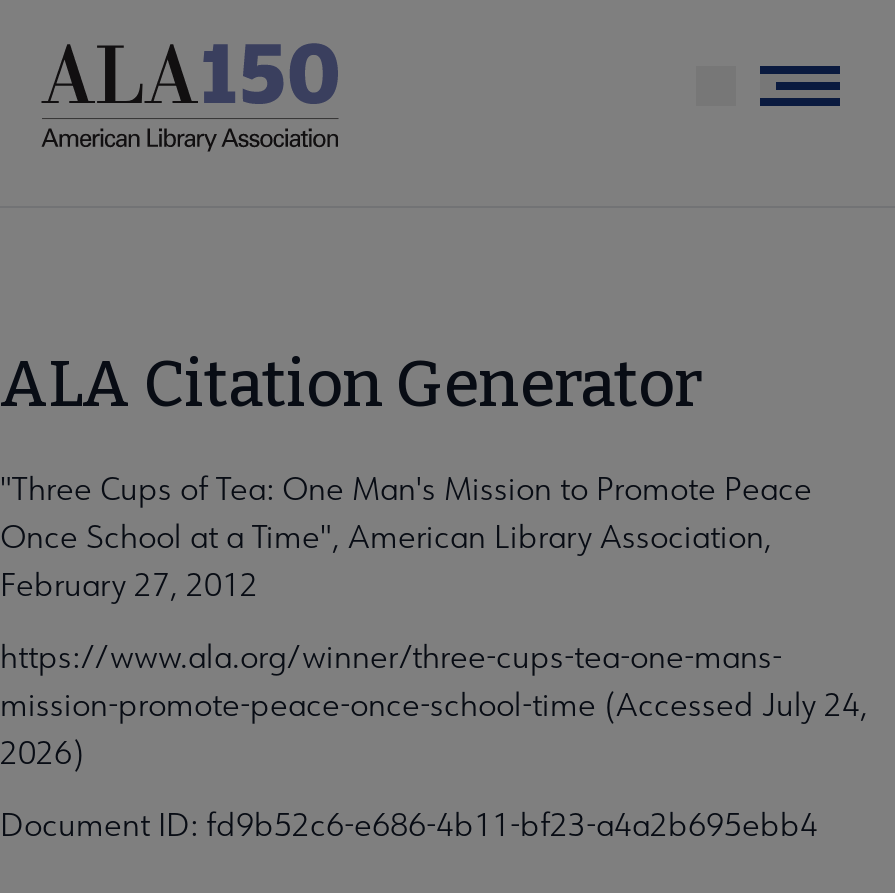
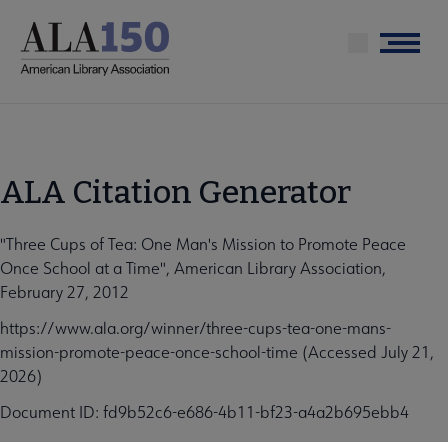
- mission-promote-peace-once-school-time (Accessed July 24,
+ mission-promote-peace-once-school-time (Accessed July 21,
